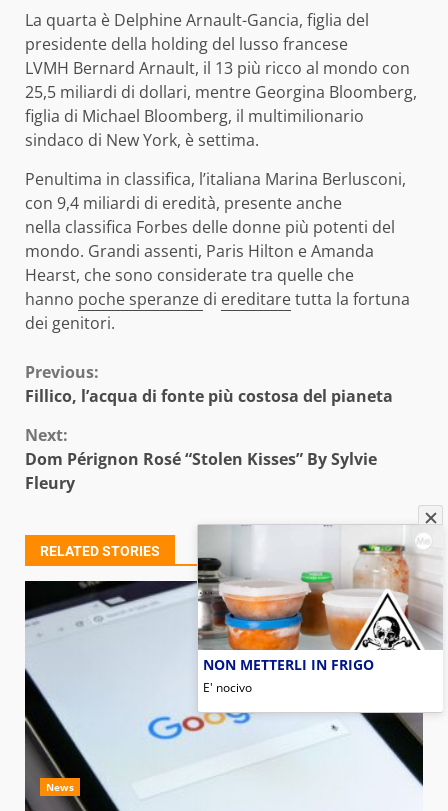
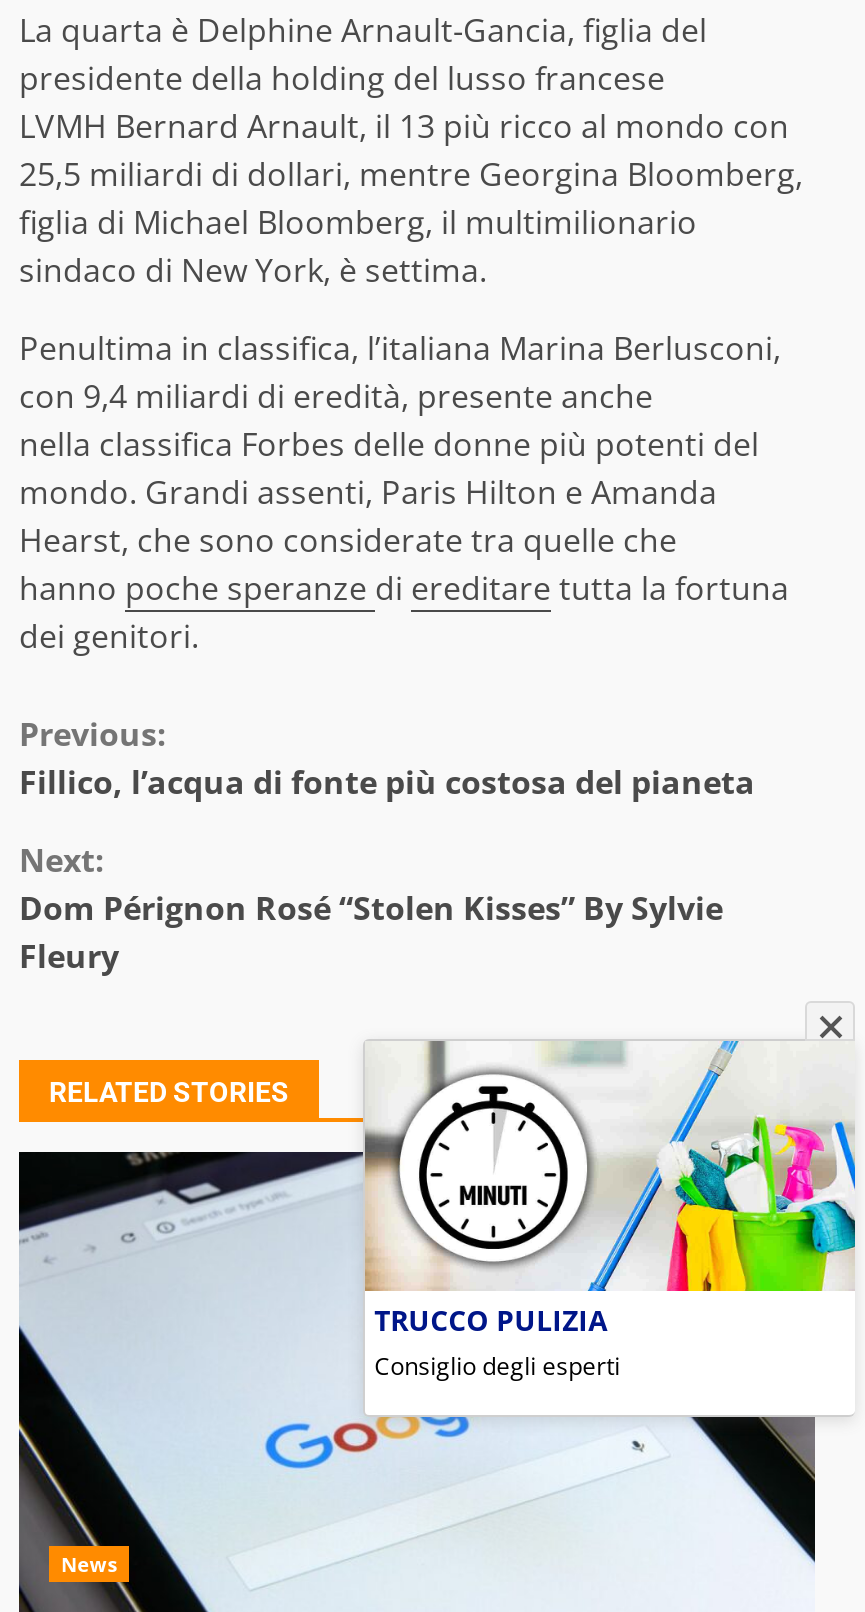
- [image]
- NON METTERLI IN FRIGO
- E' nocivo
+ [image]
+ TRUCCO PULIZIA
+ Consiglio degli esperti
